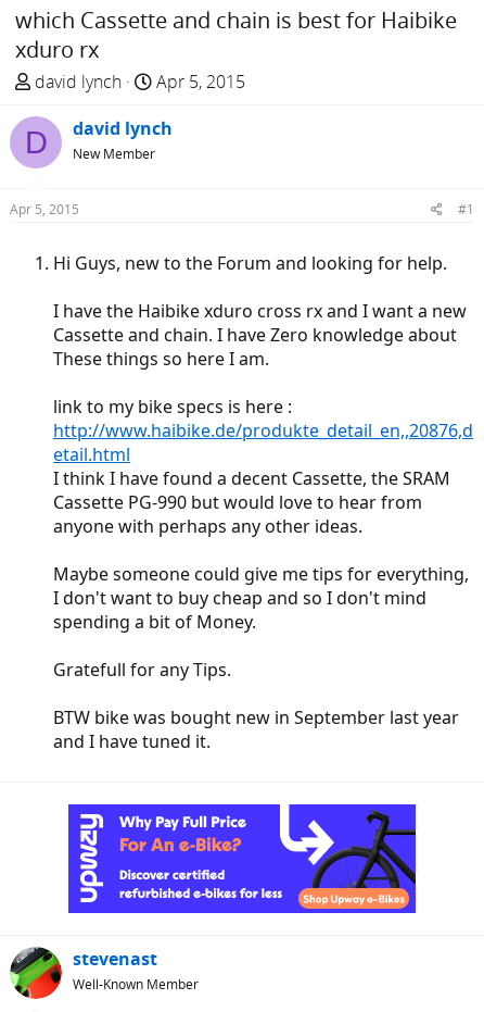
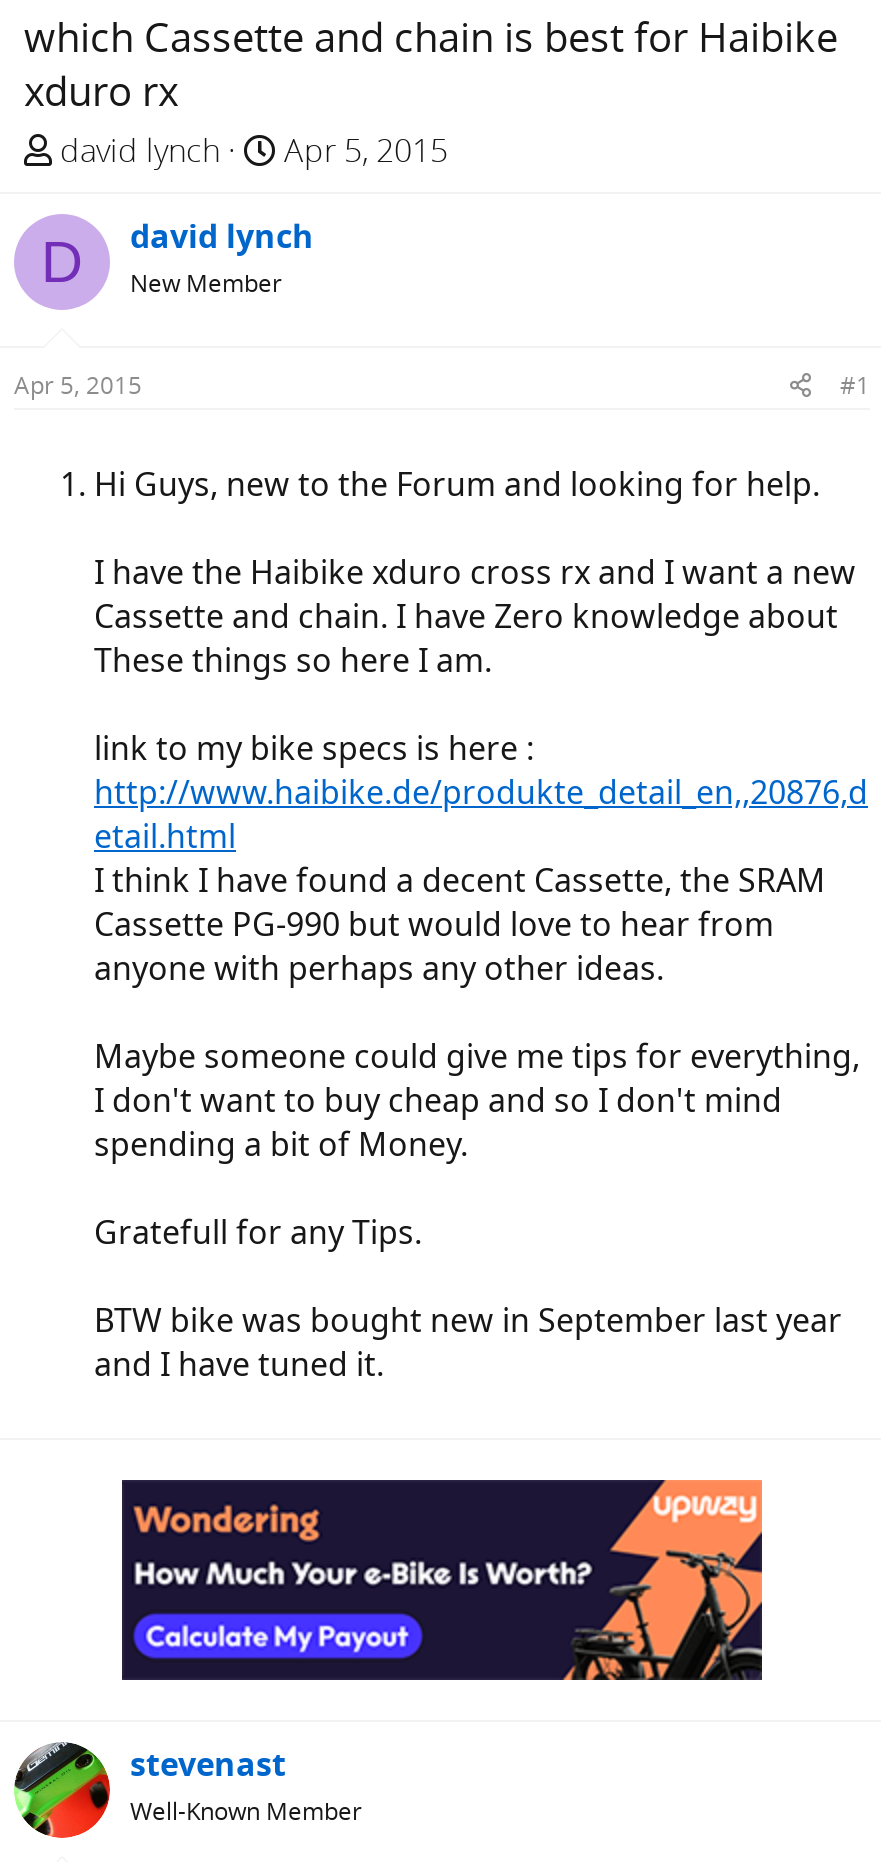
- [image]
+ [image]
